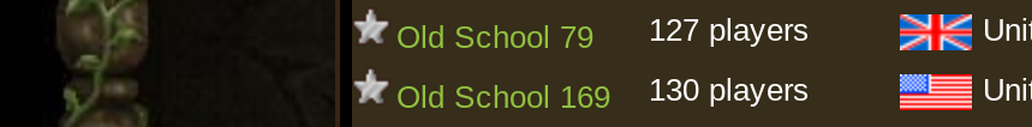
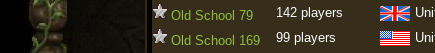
- Old School 79 127 players
+ Old School 79 142 players

- Old School 169 130 players
+ Old School 169 99 players
